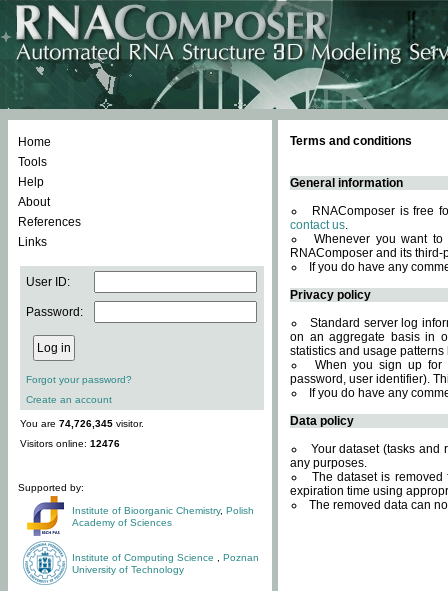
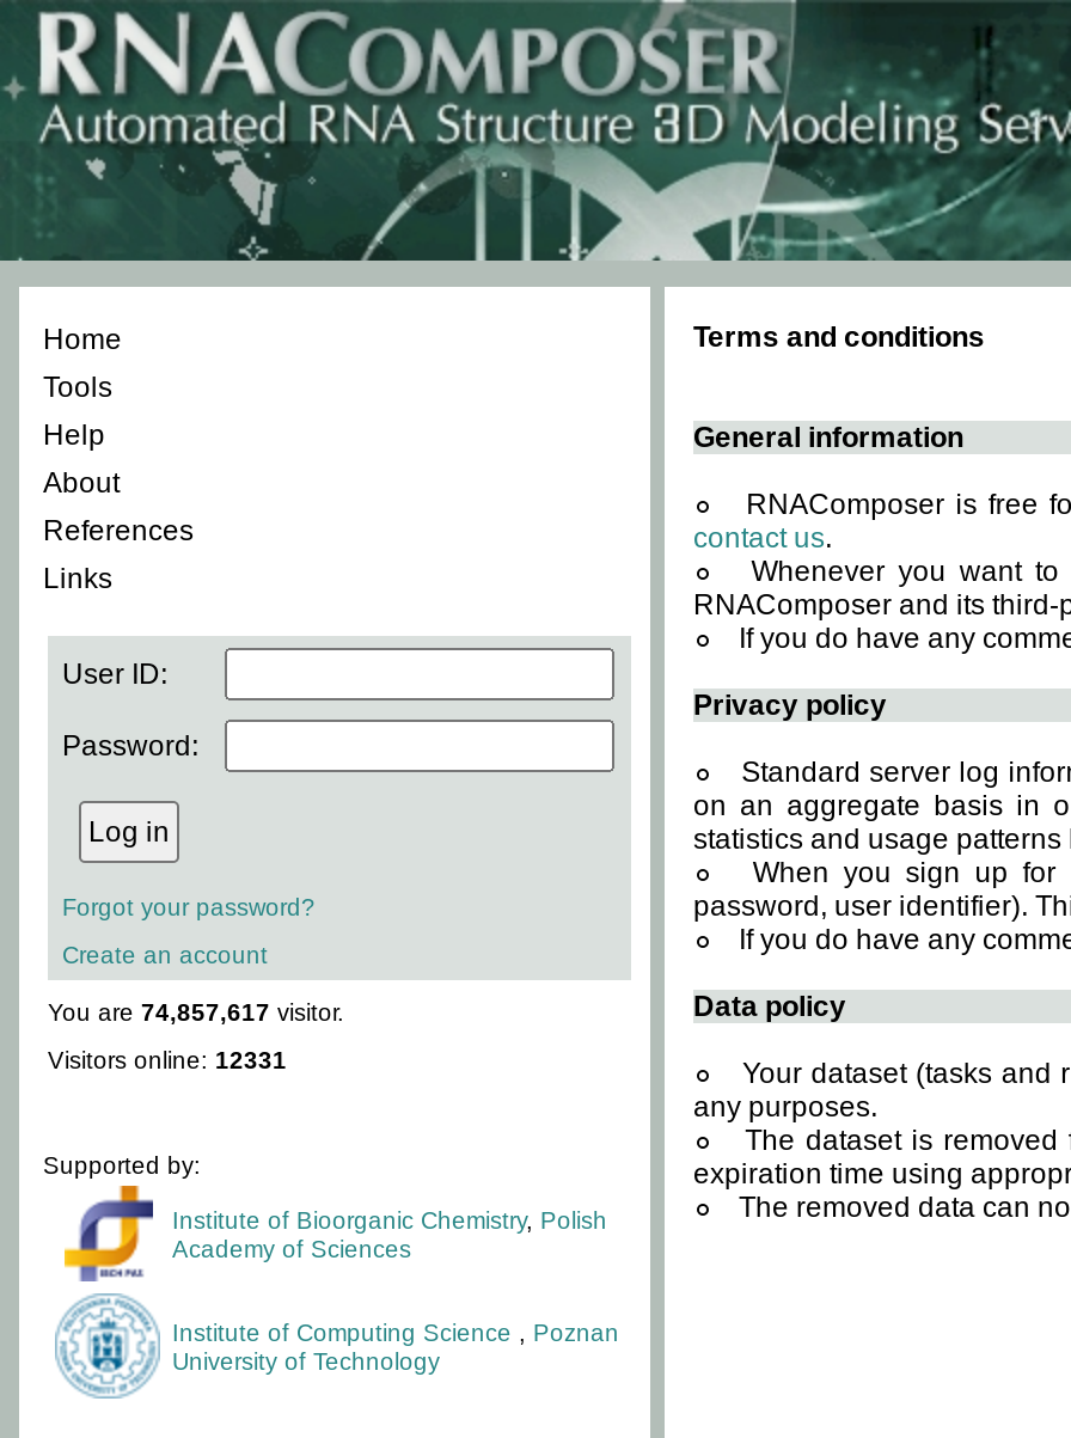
- You are 74,726,345 visitor.
+ You are 74,857,617 visitor.

- Visitors online: 12476
+ Visitors online: 12331
